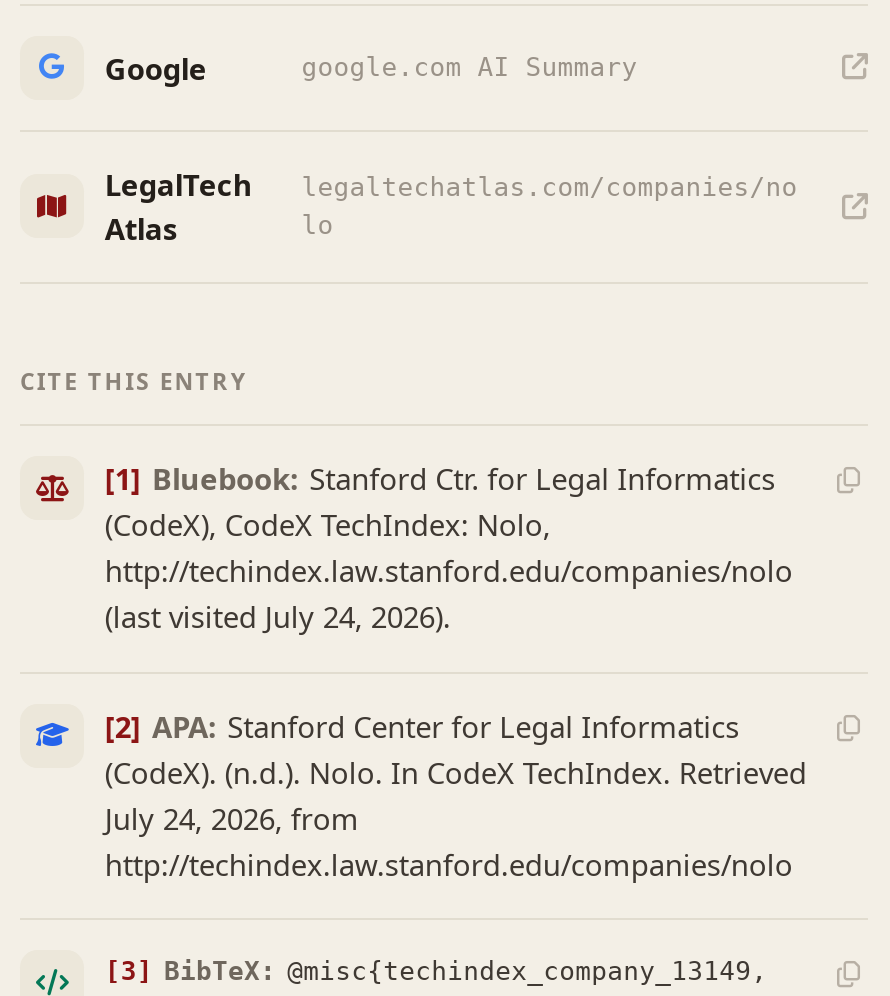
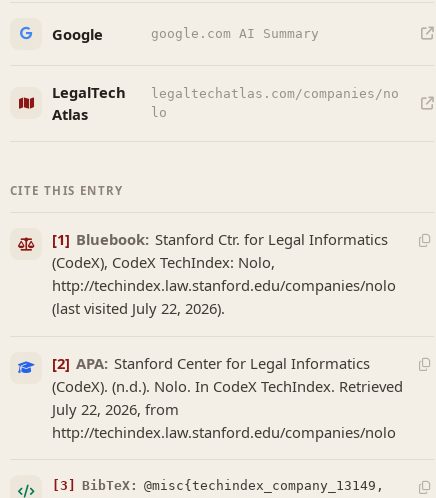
- (last visited July 24, 2026).
+ (last visited July 22, 2026).

- July 24, 2026, from
+ July 22, 2026, from
